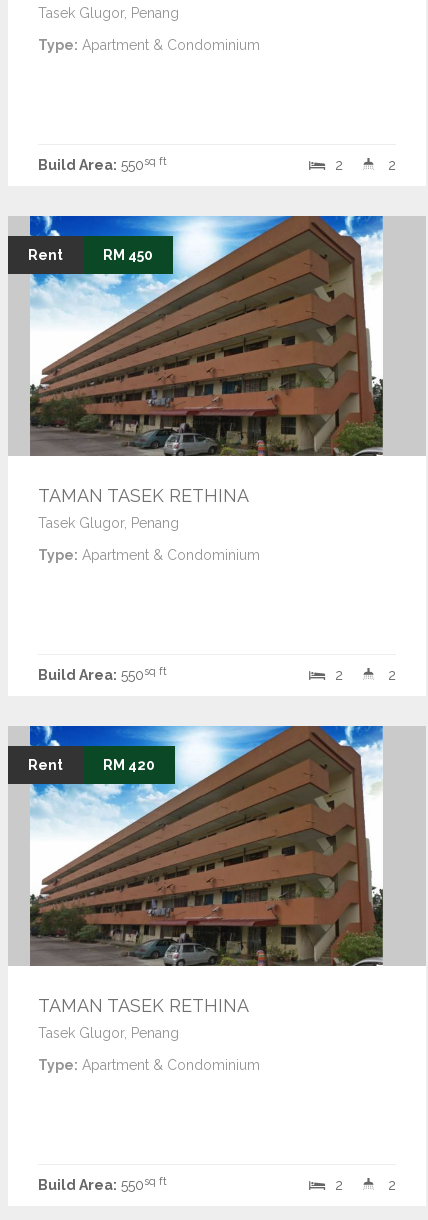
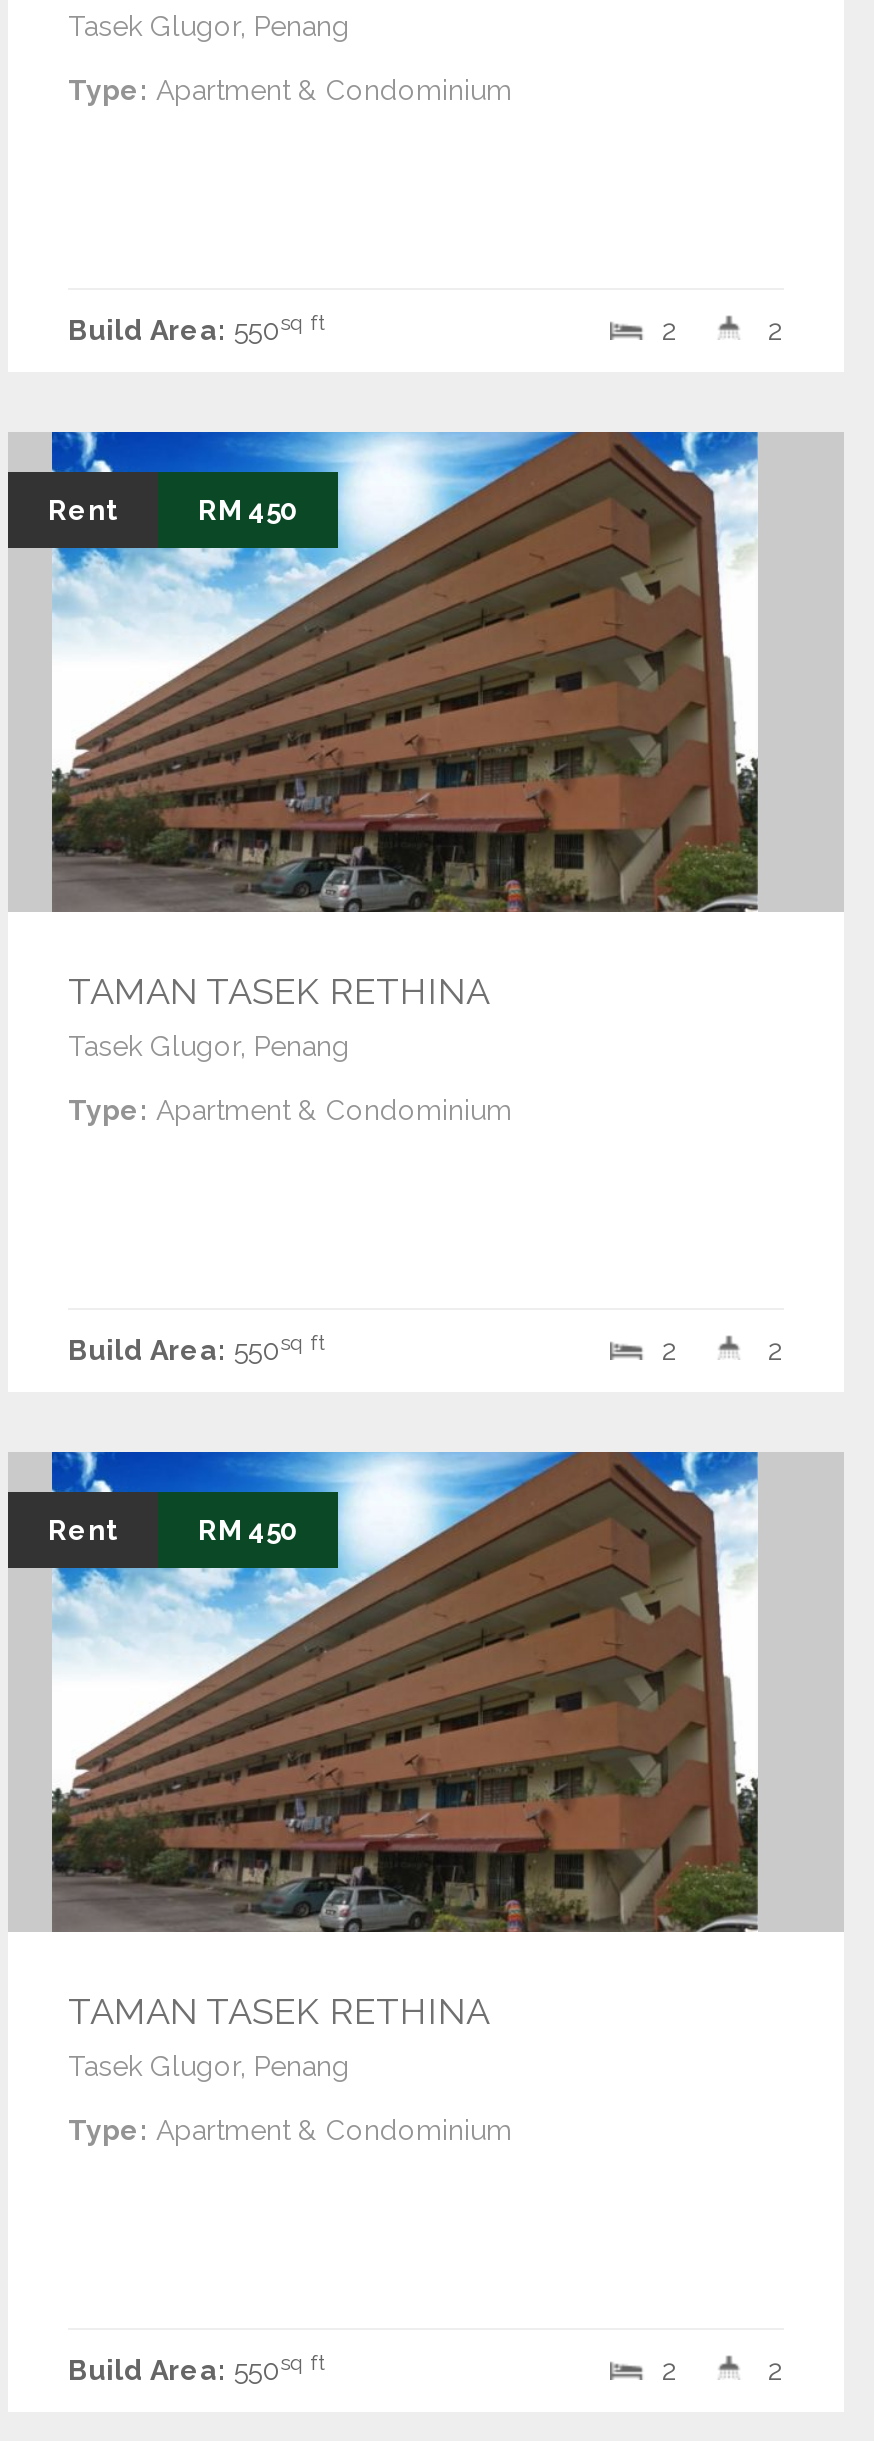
- RM 420
+ RM 450
